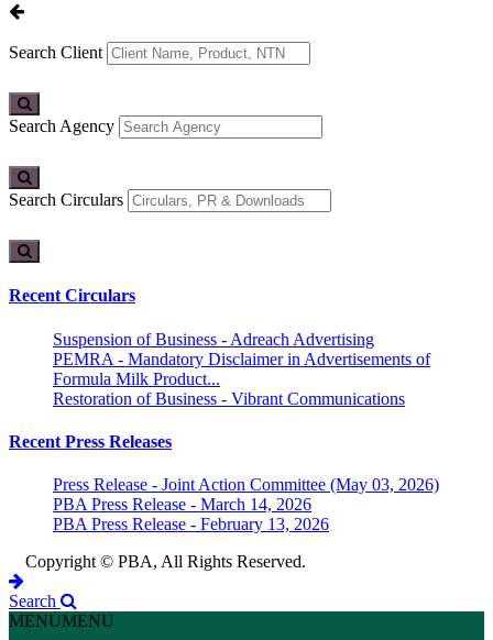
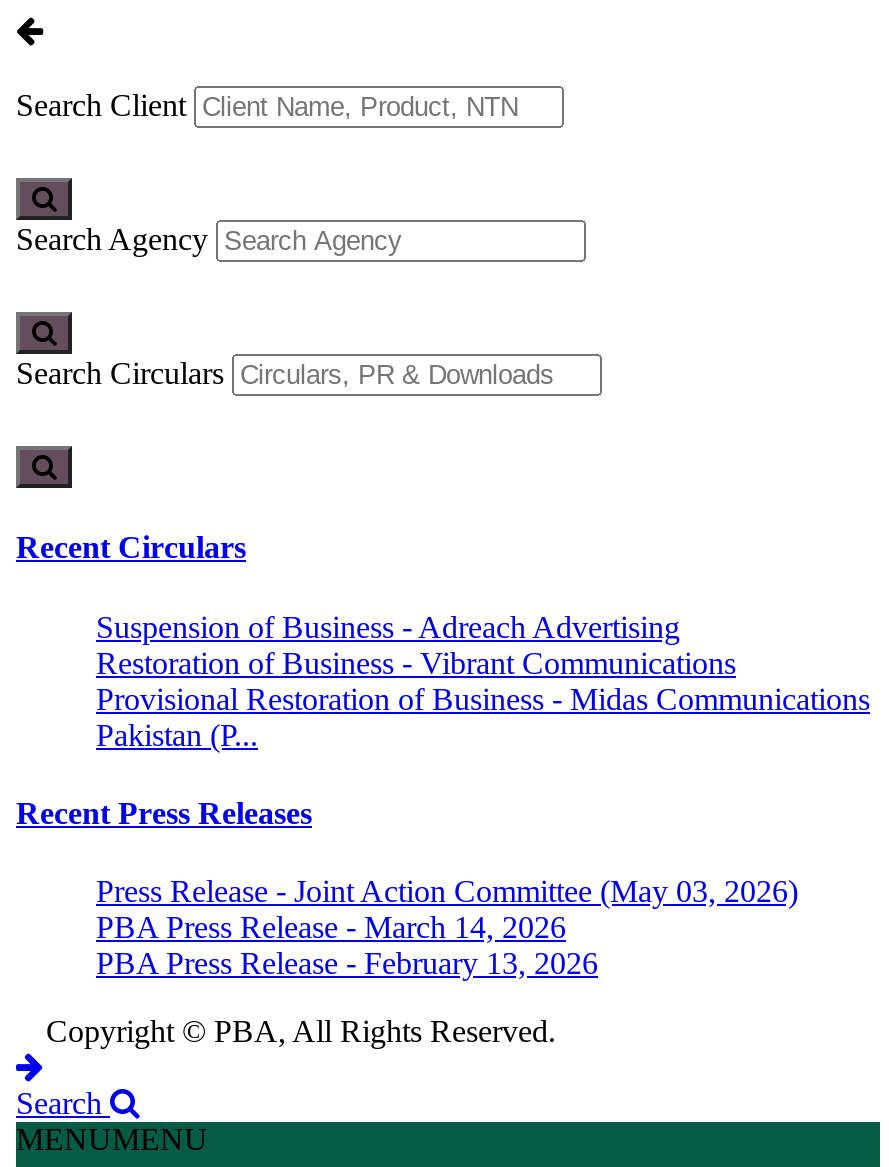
- PEMRA - Mandatory Disclaimer in Advertisements of
- Formula Milk Product...

moved up: Restoration of Business - Vibrant Communications

+ Provisional Restoration of Business - Midas Communications
+ Pakistan (P...
